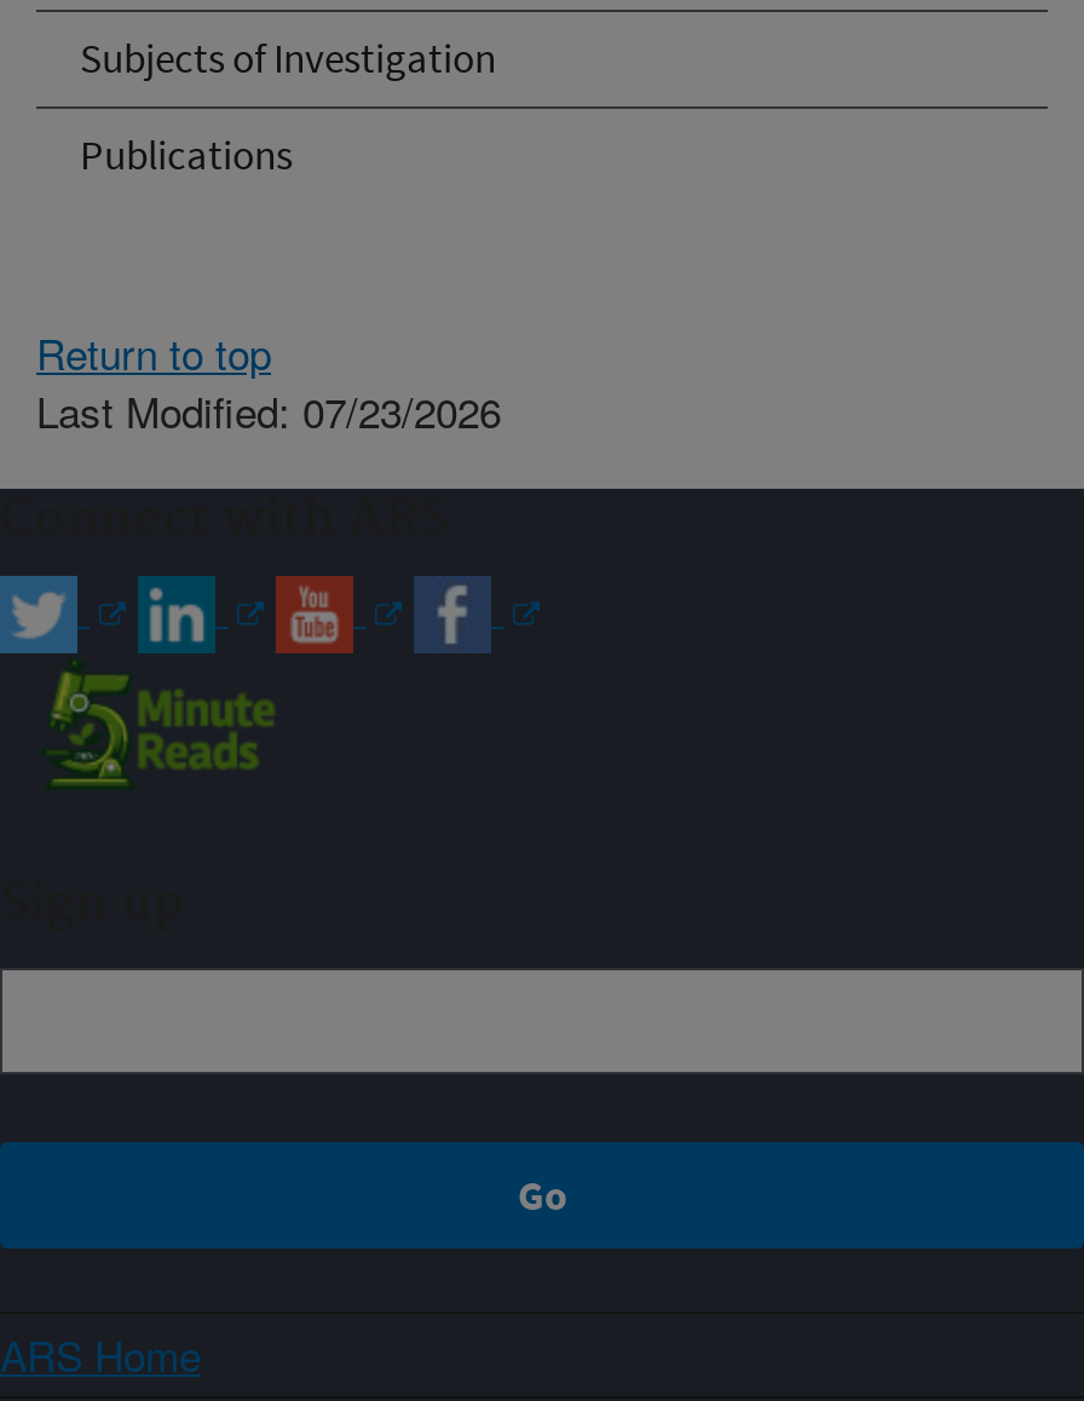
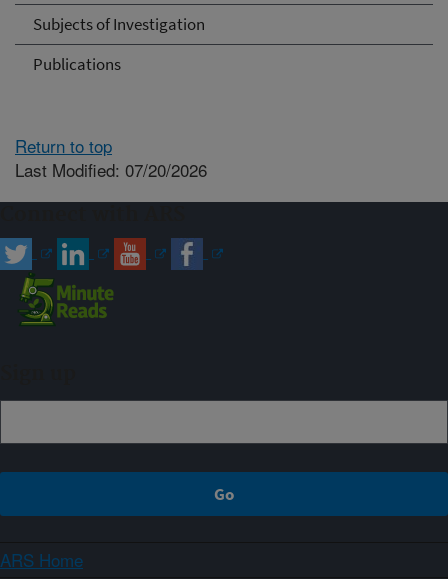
- Last Modified: 07/23/2026
+ Last Modified: 07/20/2026
